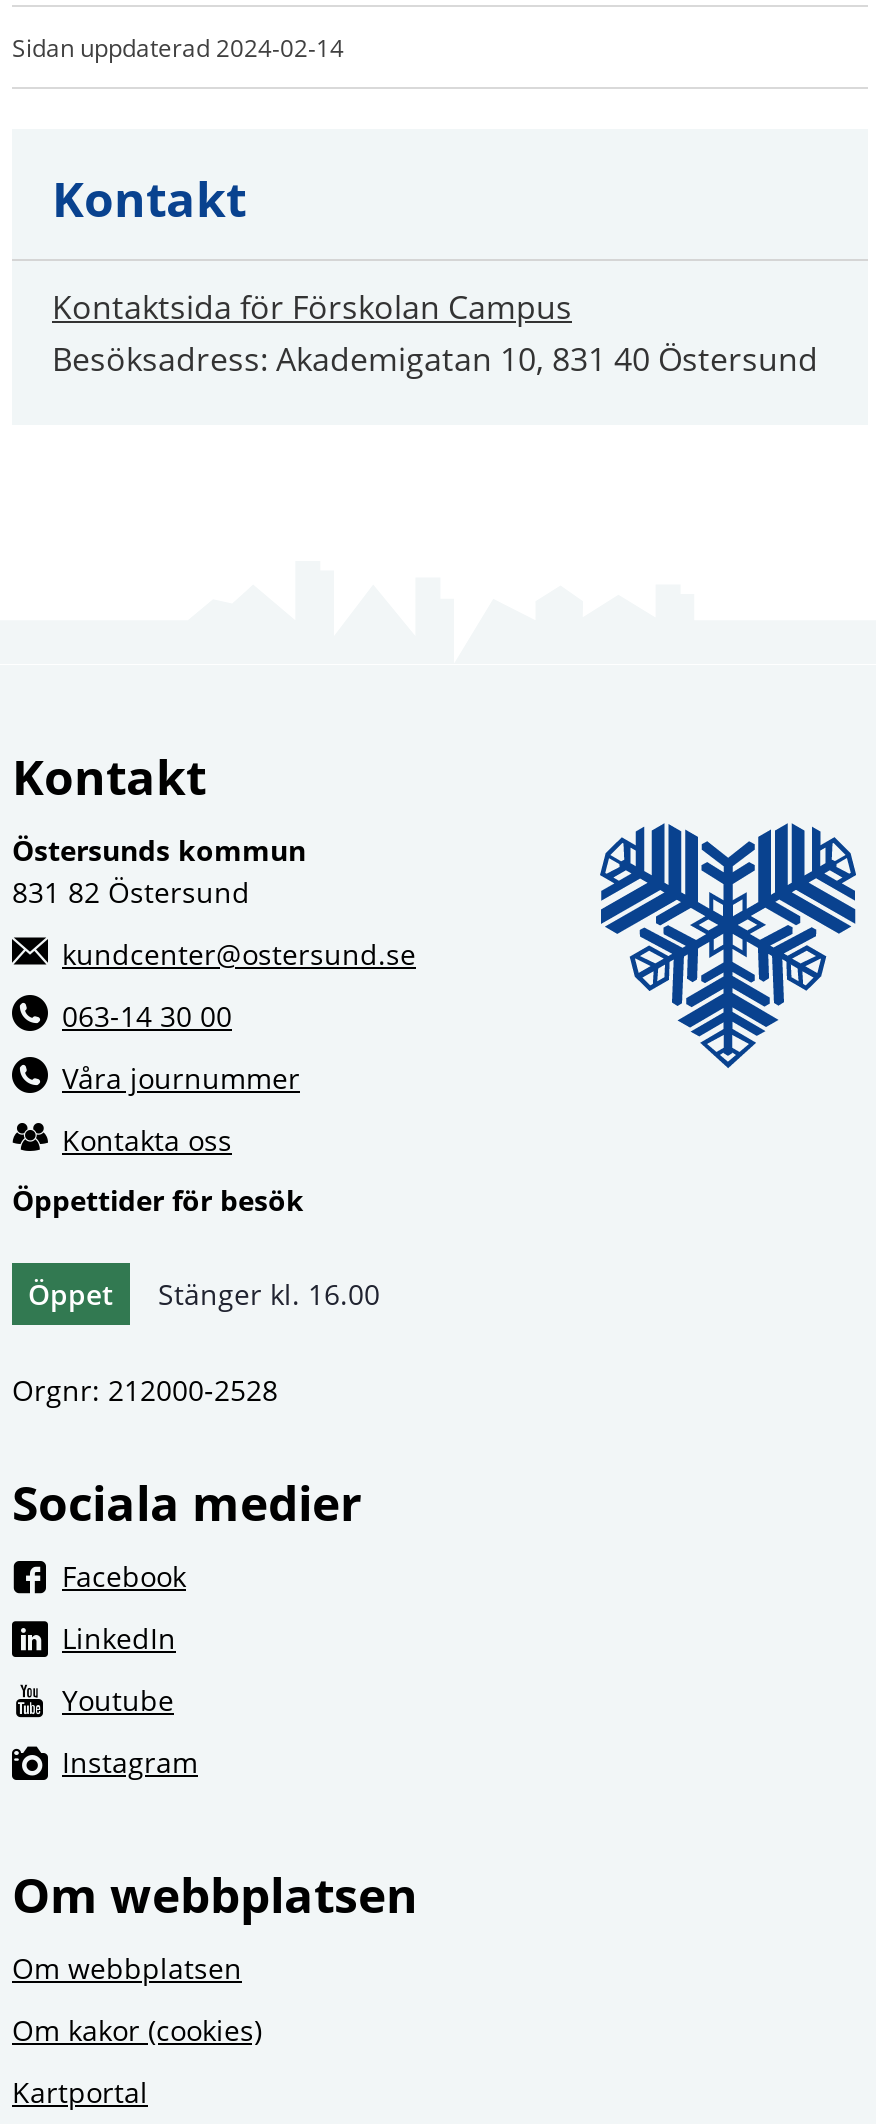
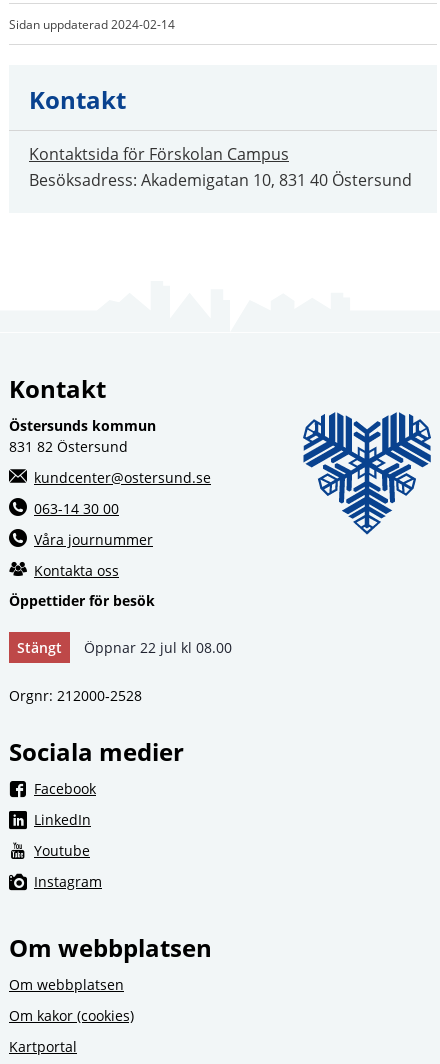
- Öppet
- Stänger kl. 16.00
+ Stängt
+ Öppnar 22 jul kl 08.00
